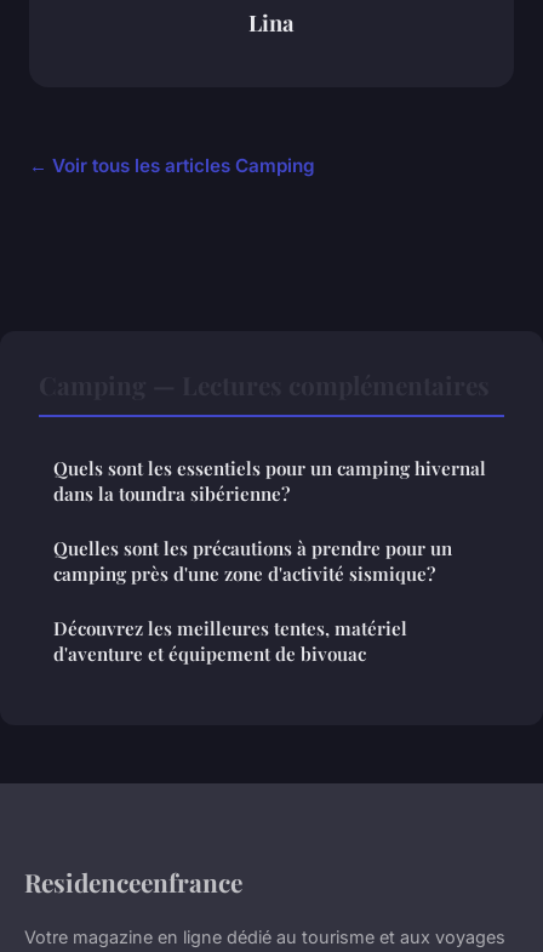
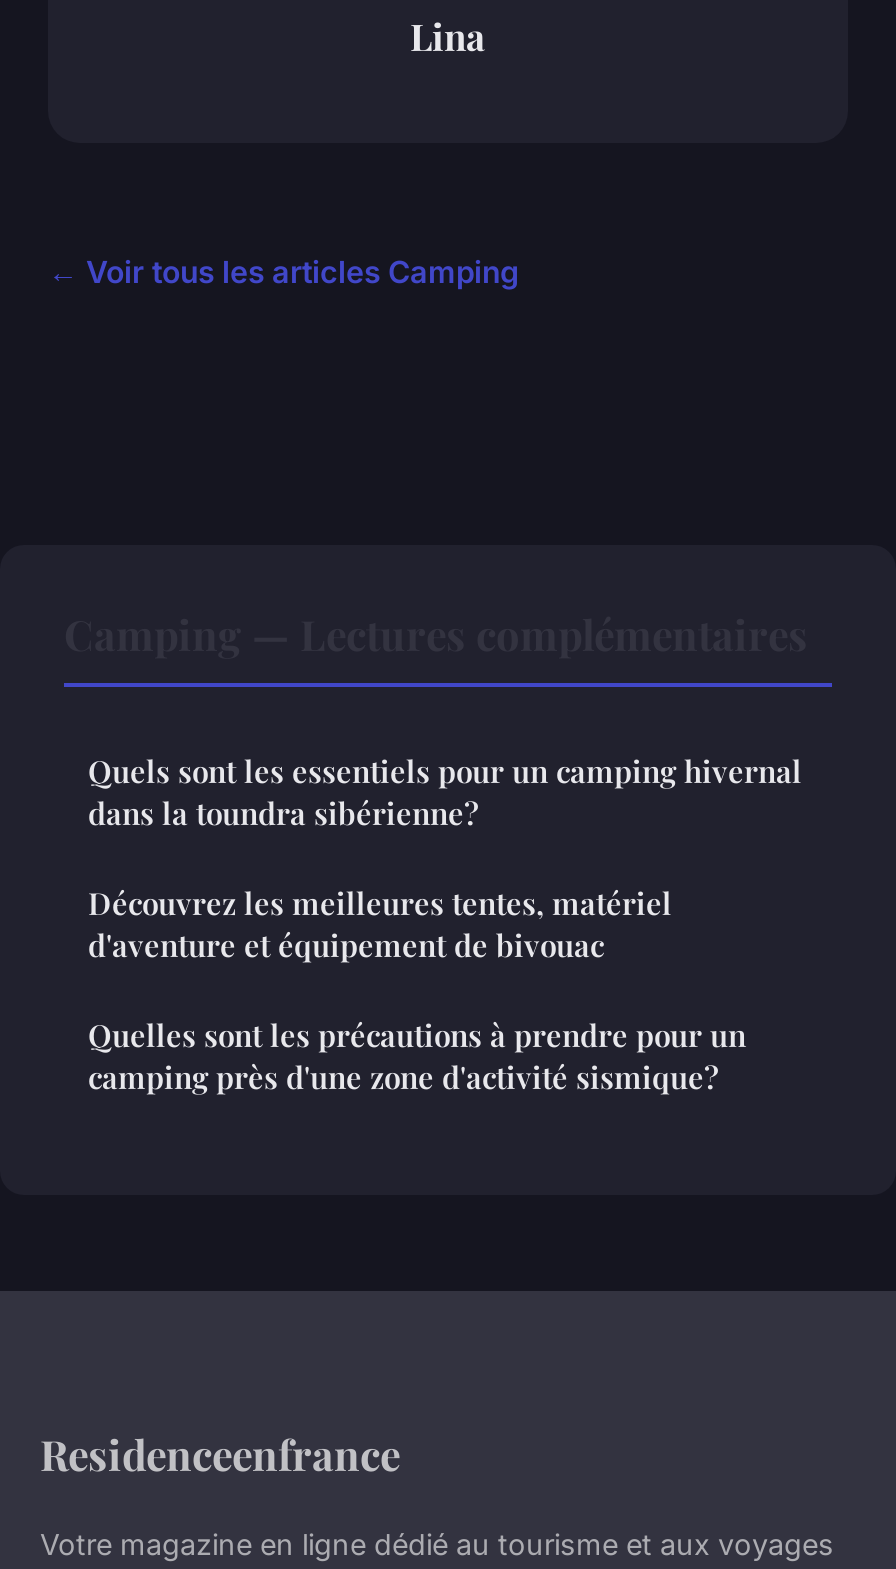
moved down: Quelles sont les précautions à prendre pour un | camping près d'une zone d'activité sismique?

moved up: Découvrez les meilleures tentes, matériel | d'aventure et équipement de bivouac
